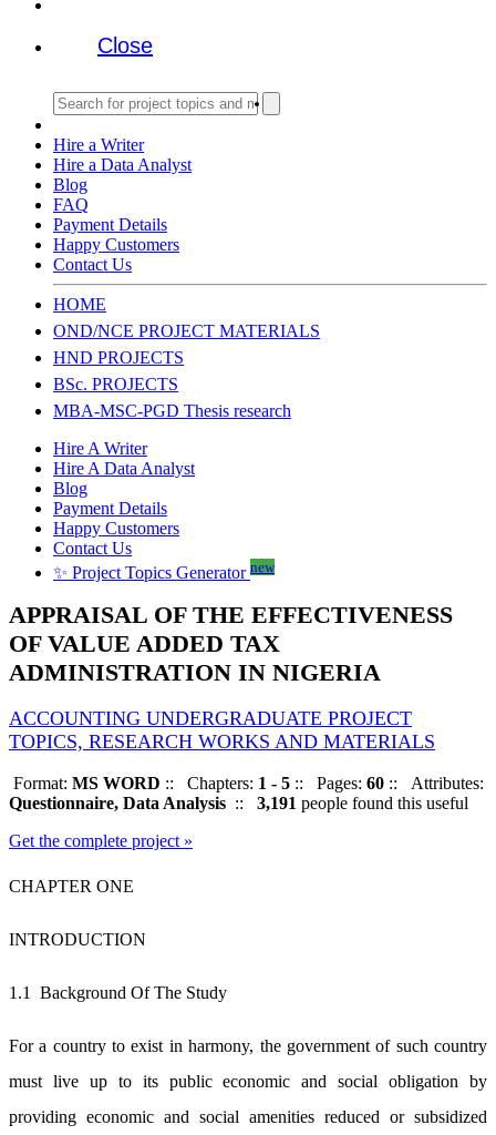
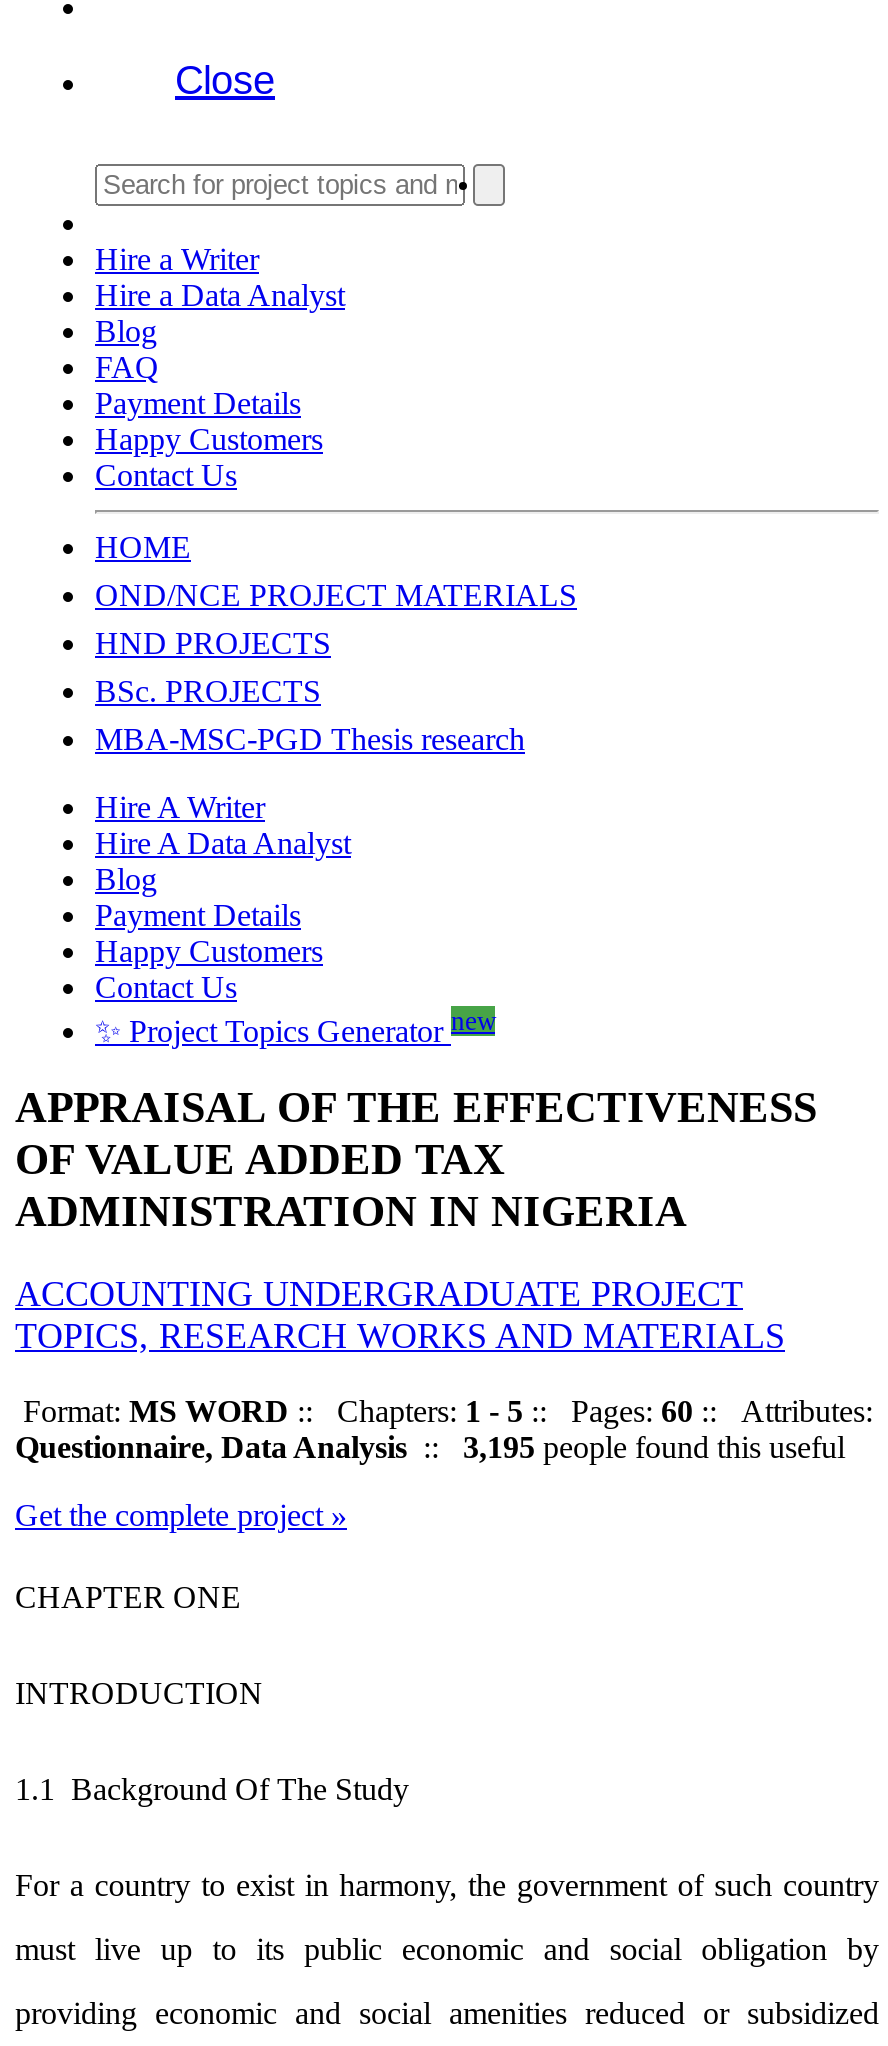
- Questionnaire, Data Analysis:: 3,191 people found this useful
+ Questionnaire, Data Analysis:: 3,195 people found this useful
